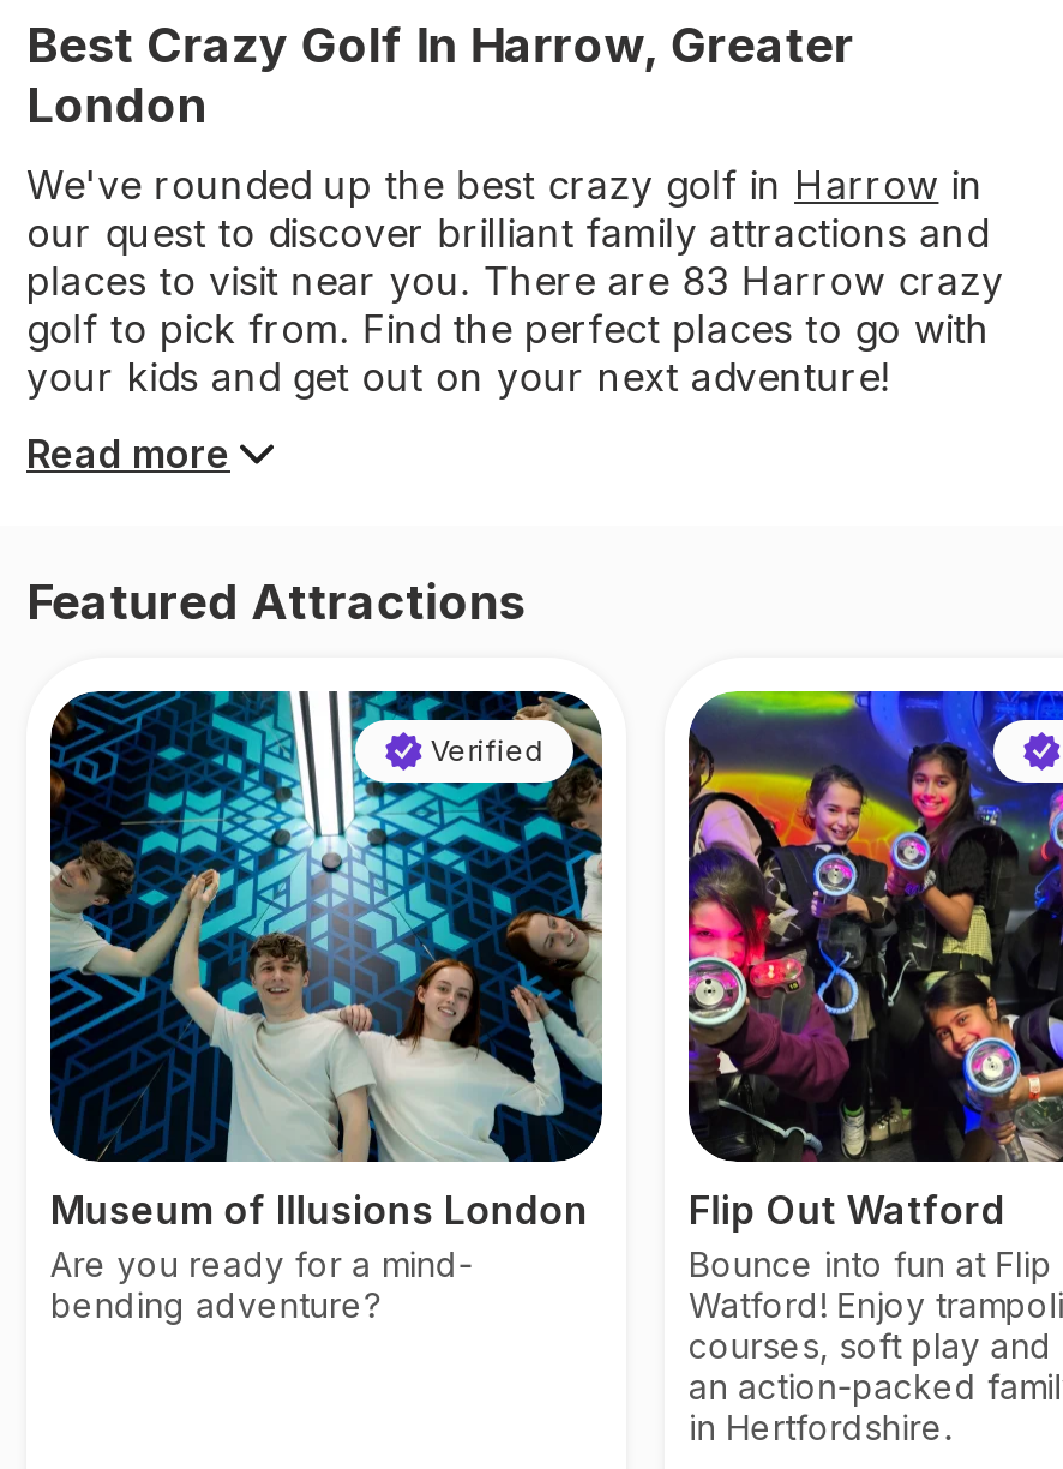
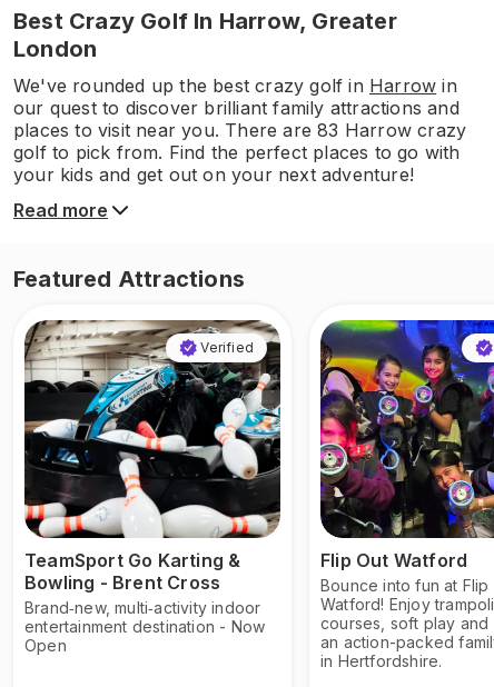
- [image]
- Museum of Illusions London
- Are you ready for a mind-
- bending adventure?
+ [image]
+ TeamSport Go Karting &
+ Bowling - Brent Cross
+ Brand‑new, multi‑activity indoor
+ entertainment destination - Now
+ Open
